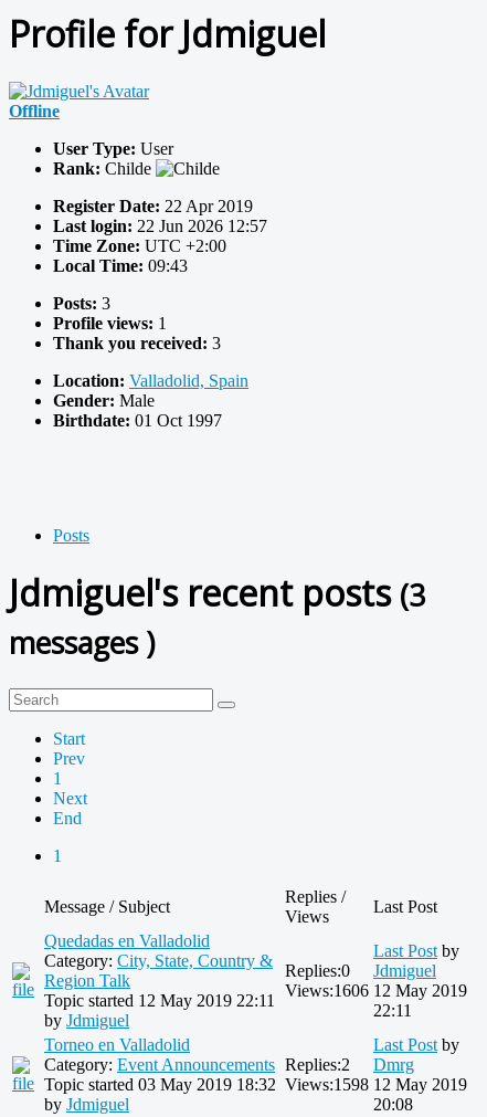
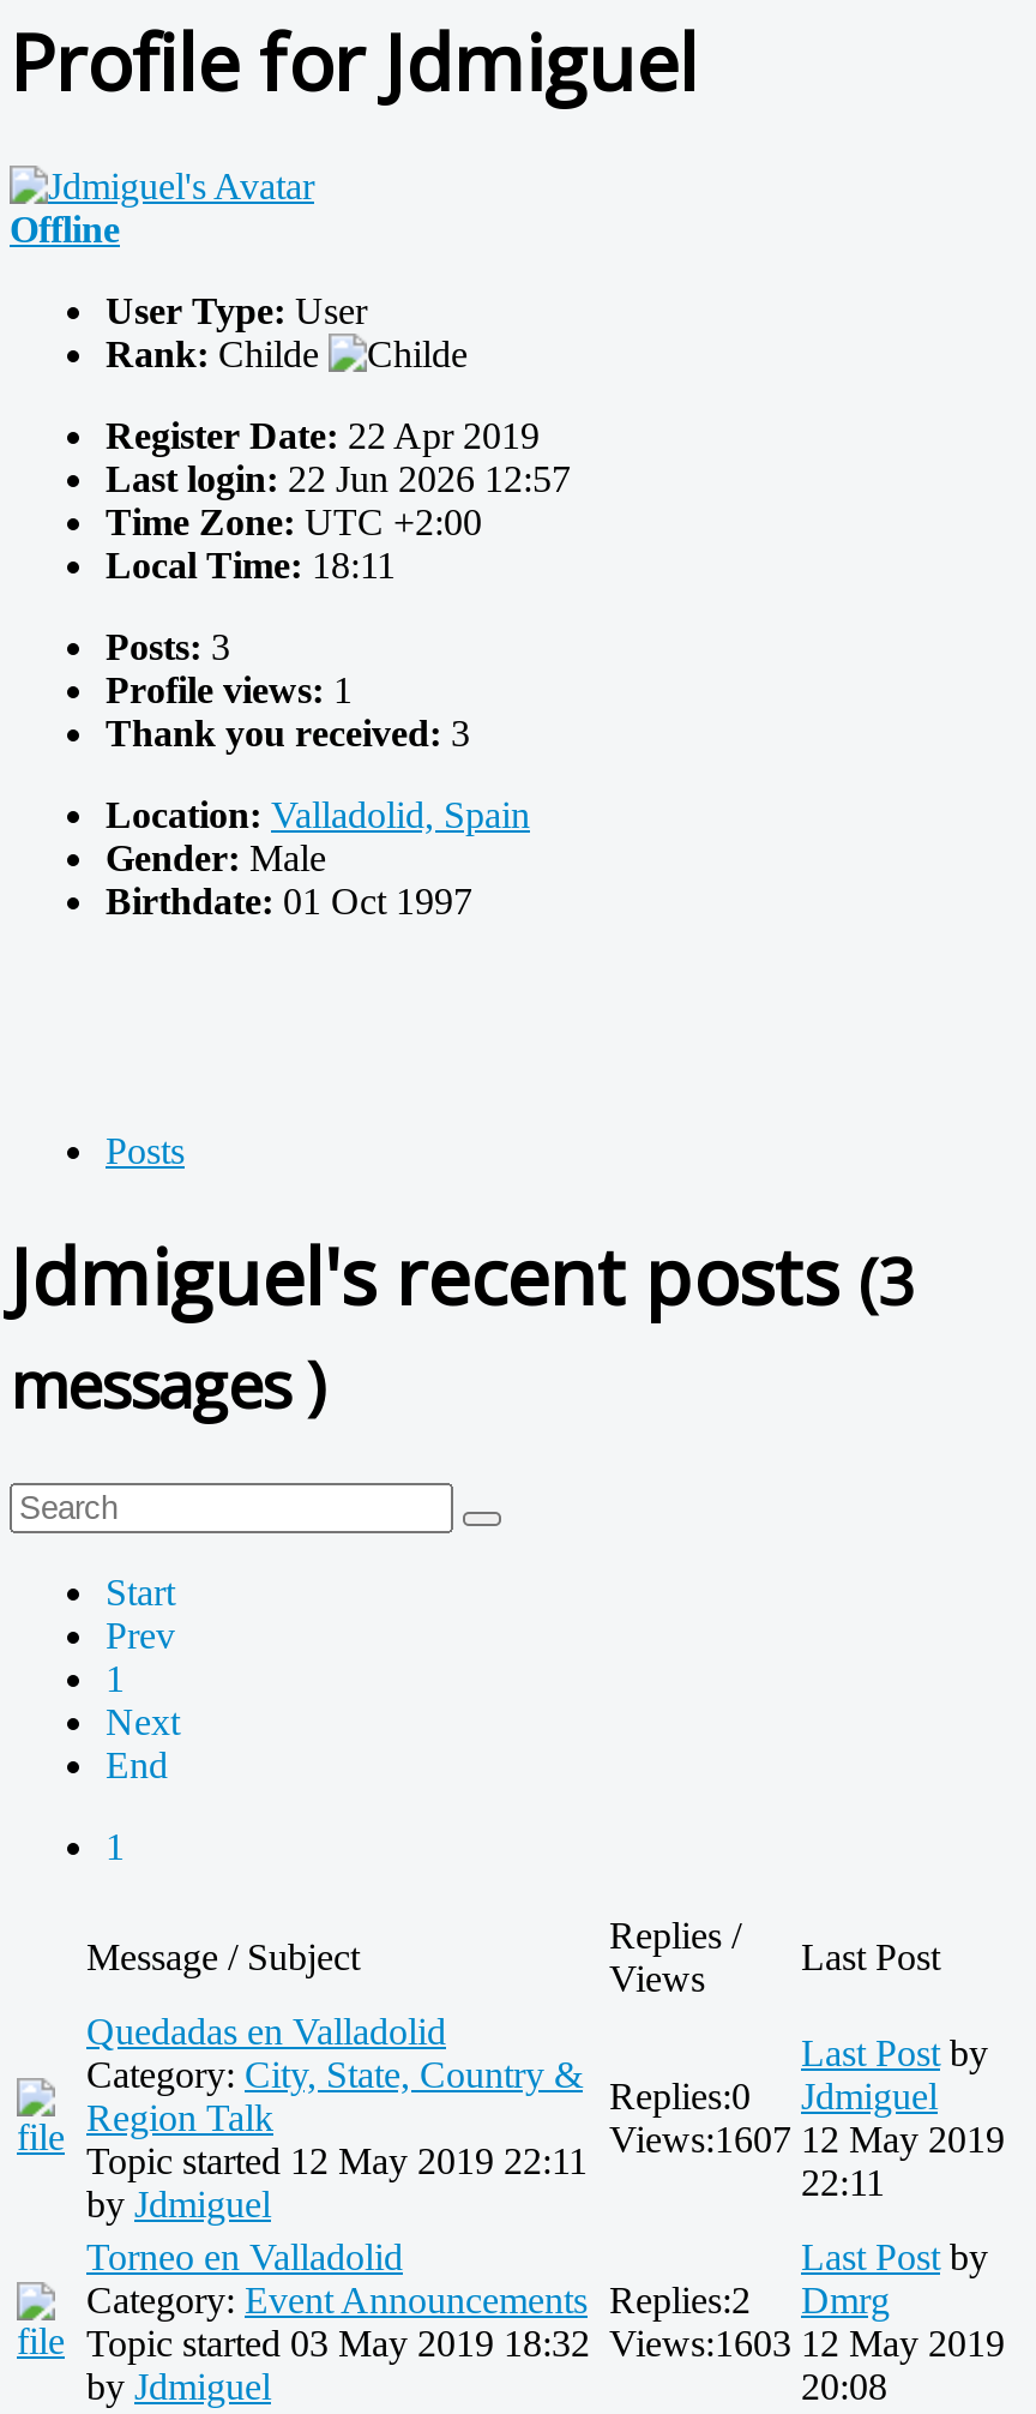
- Local Time: 09:43
+ Local Time: 18:11

- Views:1606 12 May 2019
+ Views:1607 12 May 2019

- Topic started 03 May 2019 18:32 Views:1598 12 May 2019
+ Topic started 03 May 2019 18:32 Views:1603 12 May 2019
